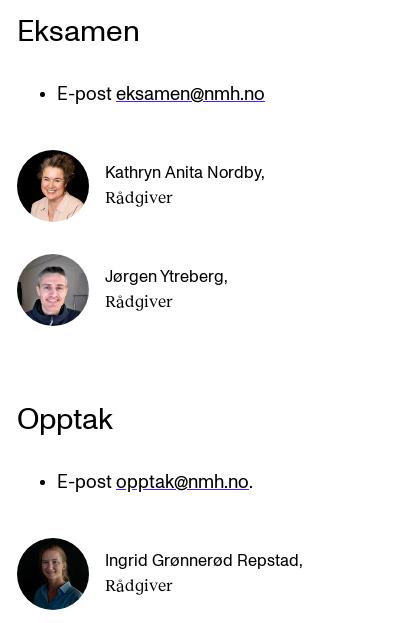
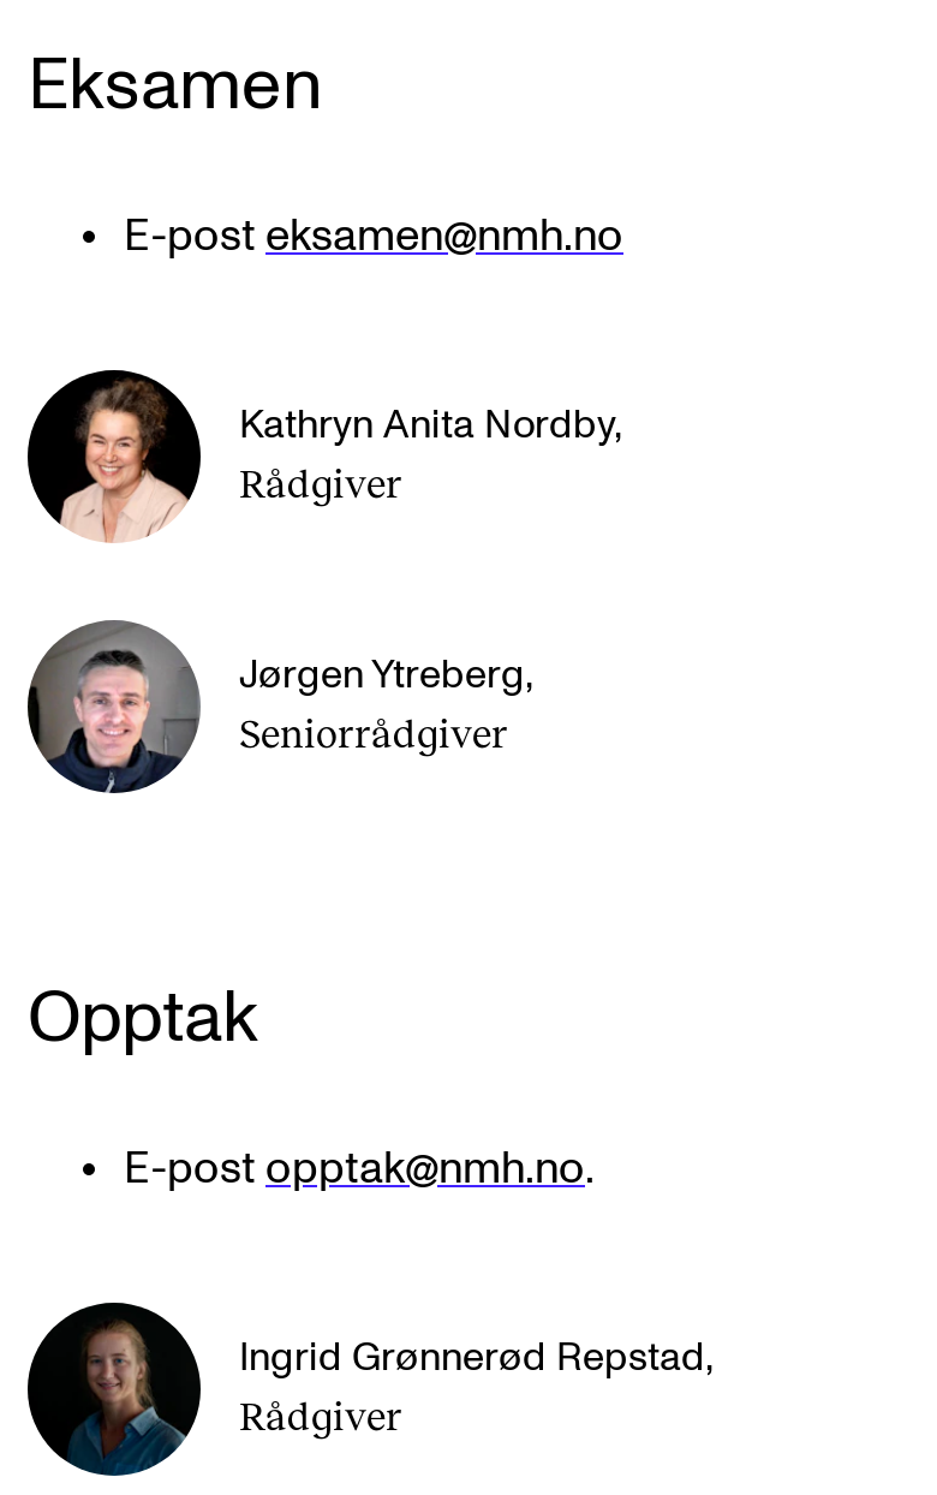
- Rådgiver
+ Seniorrådgiver
